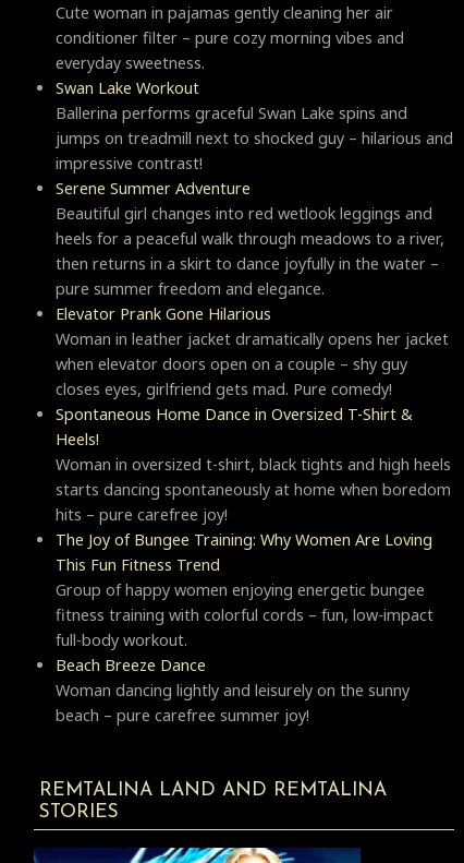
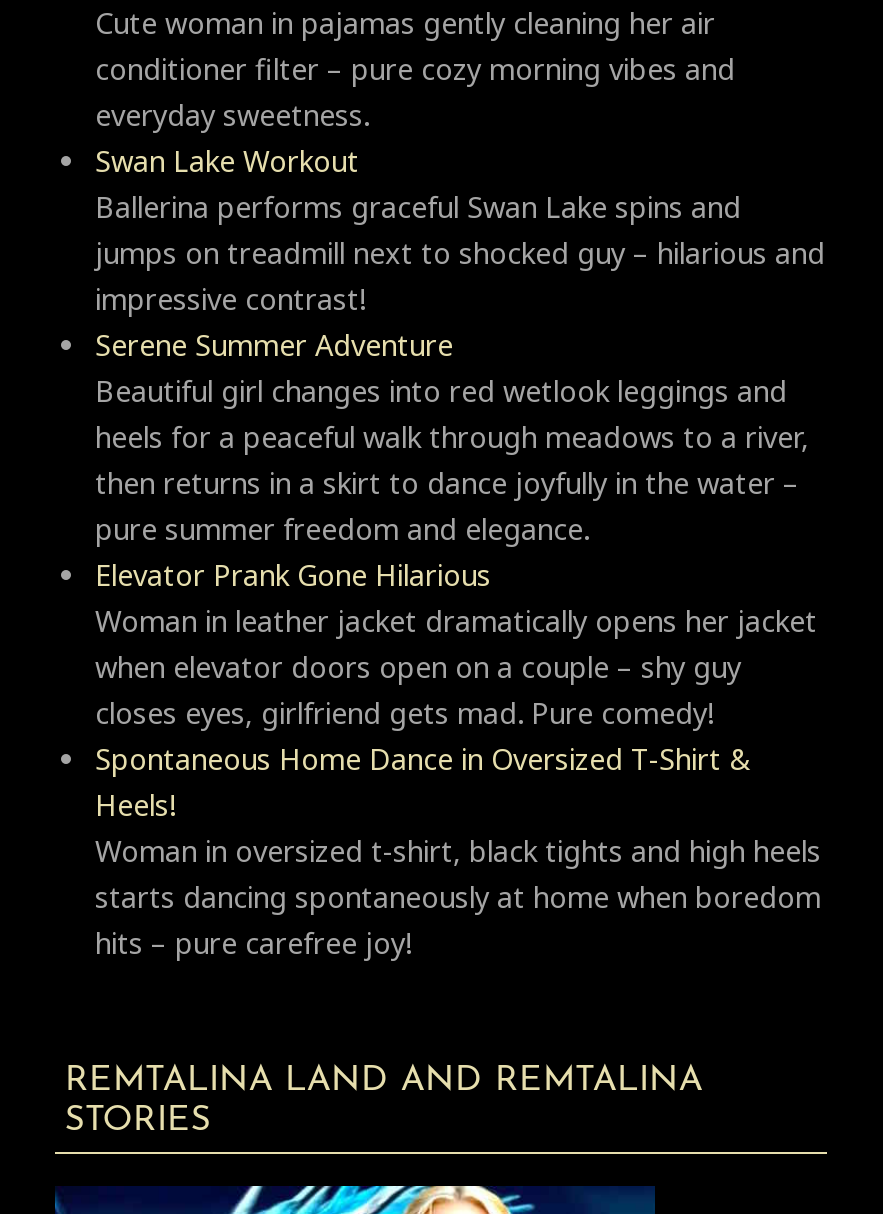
- The Joy of Bungee Training: Why Women Are Loving
- This Fun Fitness Trend
- Group of happy women enjoying energetic bungee
- fitness training with colorful cords – fun, low-impact
- full-body workout.
- Beach Breeze Dance
- Woman dancing lightly and leisurely on the sunny
- beach – pure carefree summer joy!
